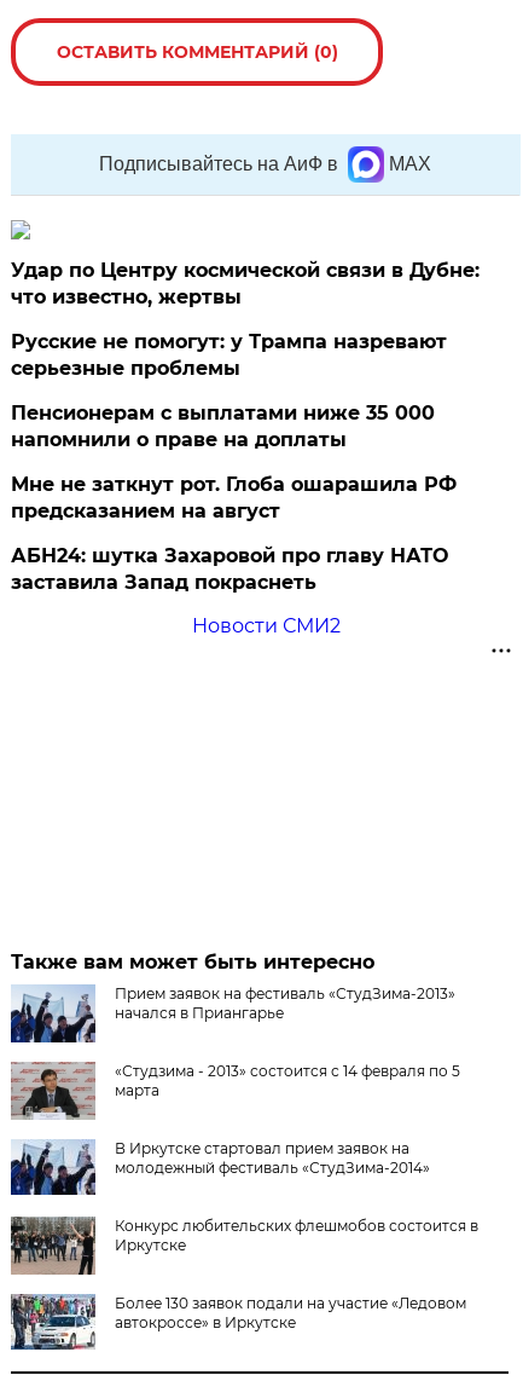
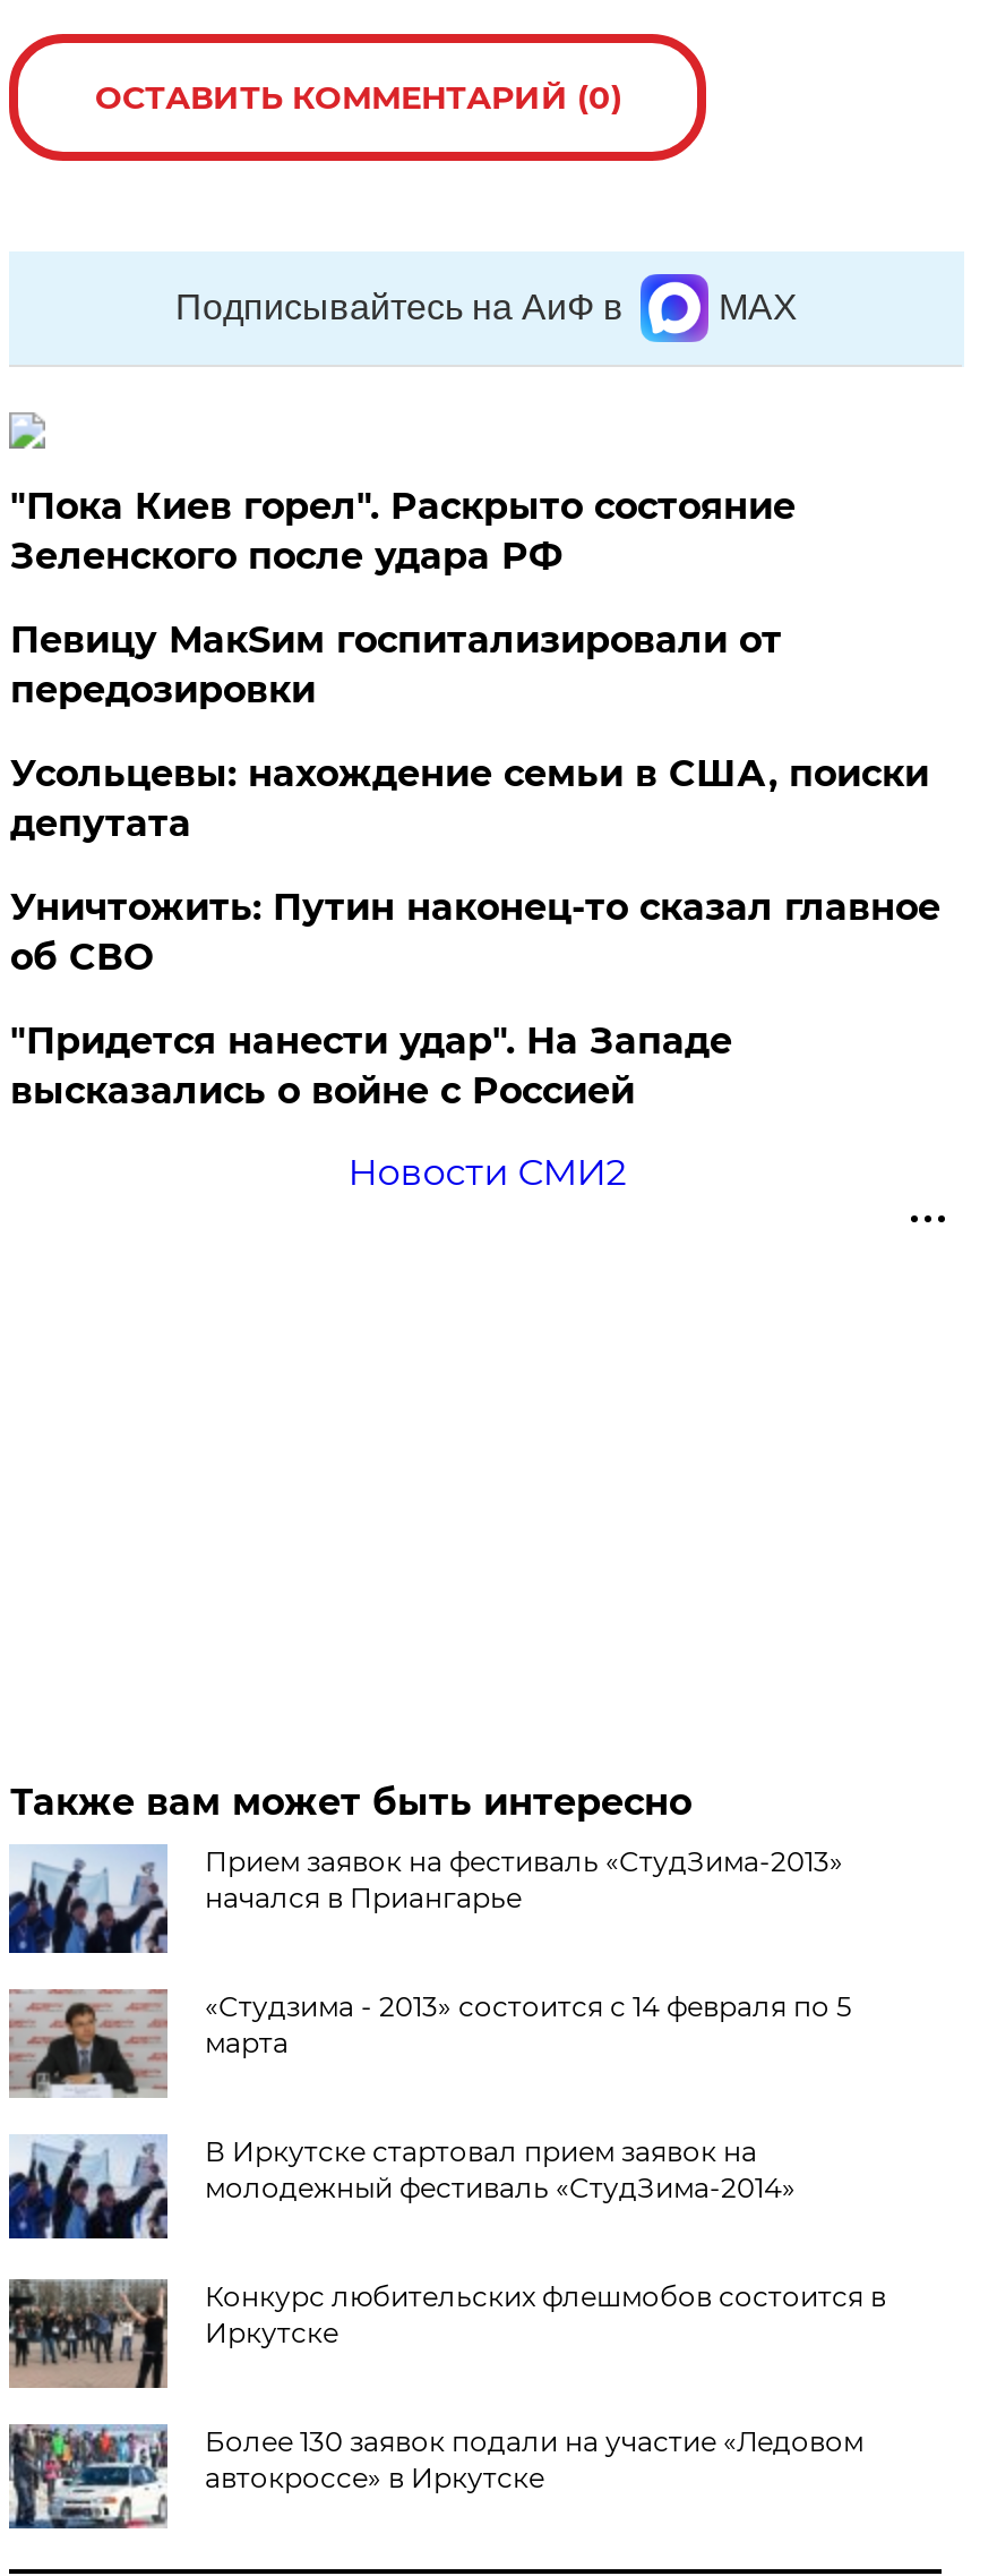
- Удар по Центру космической связи в Дубне:
- что известно, жертвы
+ "Пока Киев горел". Раскрыто состояние
+ Зеленского после удара РФ

- Русские не помогут: у Трампа назревают
- серьезные проблемы
+ Певицу МакSим госпитализировали от
+ передозировки

- Пенсионерам с выплатами ниже 35 000
- напомнили о праве на доплаты
+ Усольцевы: нахождение семьи в США, поиски
+ депутата

- Мне не заткнут рот. Глоба ошарашила РФ
- предсказанием на август
+ Уничтожить: Путин наконец-то сказал главное
+ об СВО

- АБН24: шутка Захаровой про главу НАТО
- заставила Запад покраснеть
+ "Придется нанести удар". На Западе
+ высказались о войне с Россией
